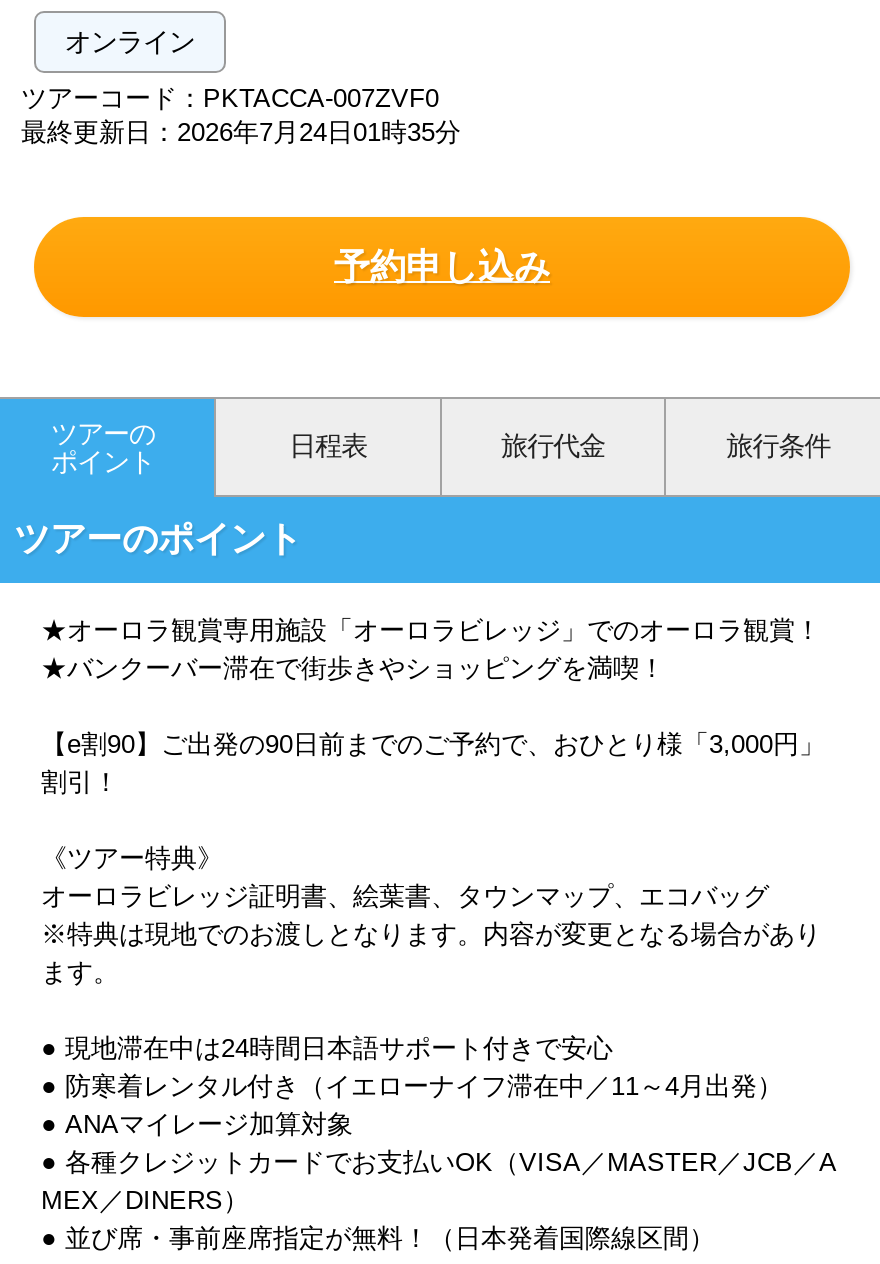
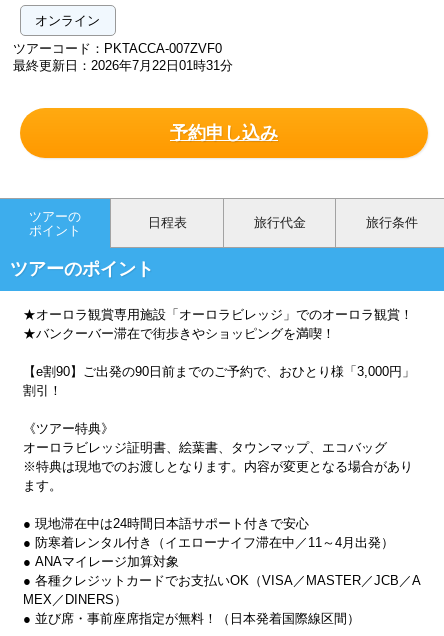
- 最終更新日：2026年7月24日01時35分
+ 最終更新日：2026年7月22日01時31分
